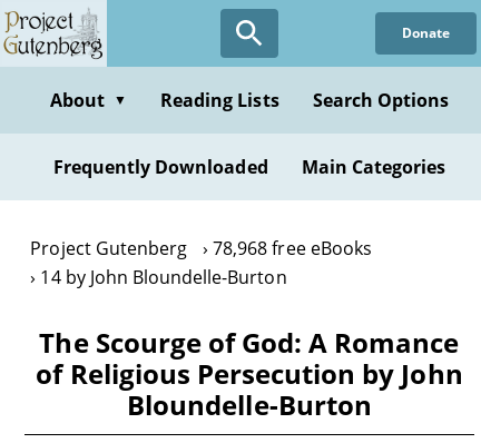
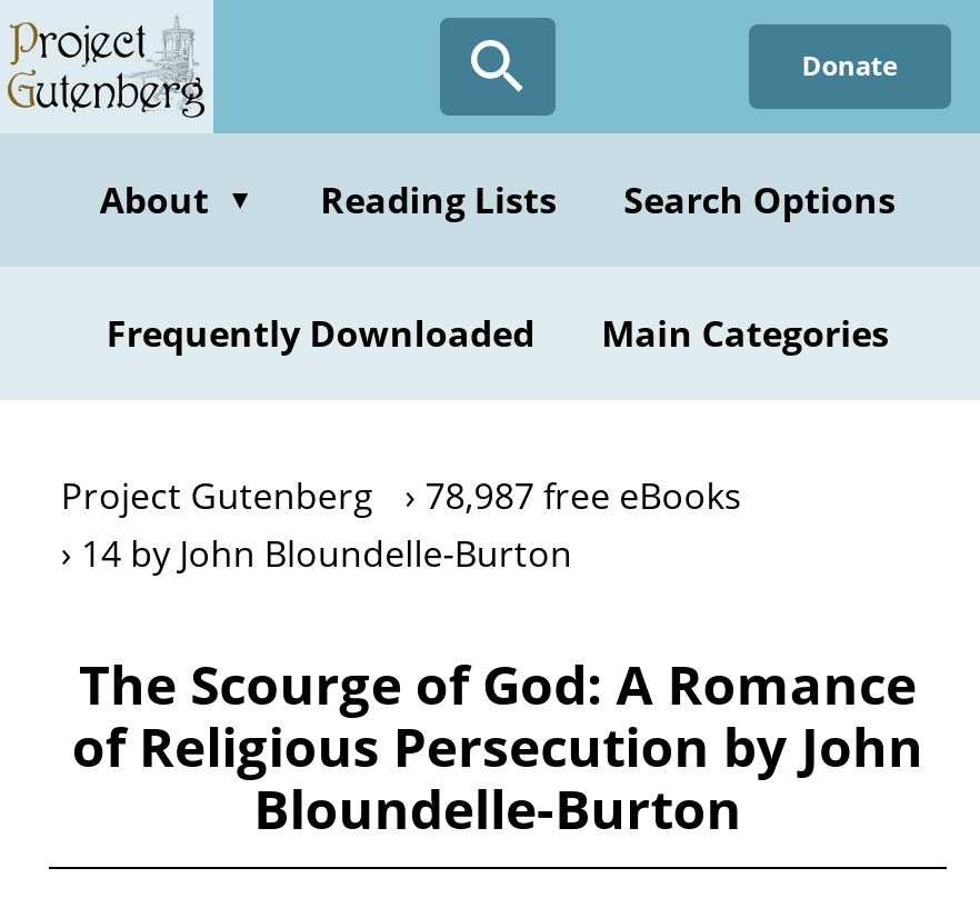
- Project Gutenberg 78,968 free eBooks
+ Project Gutenberg 78,987 free eBooks
